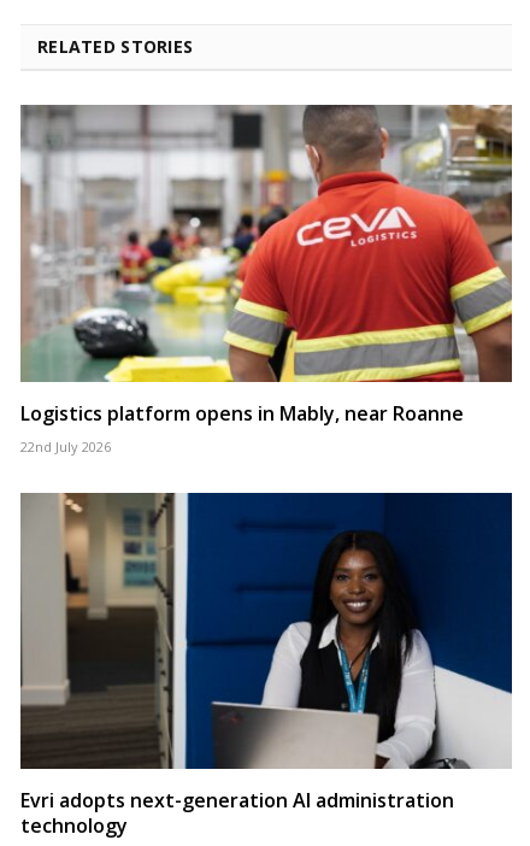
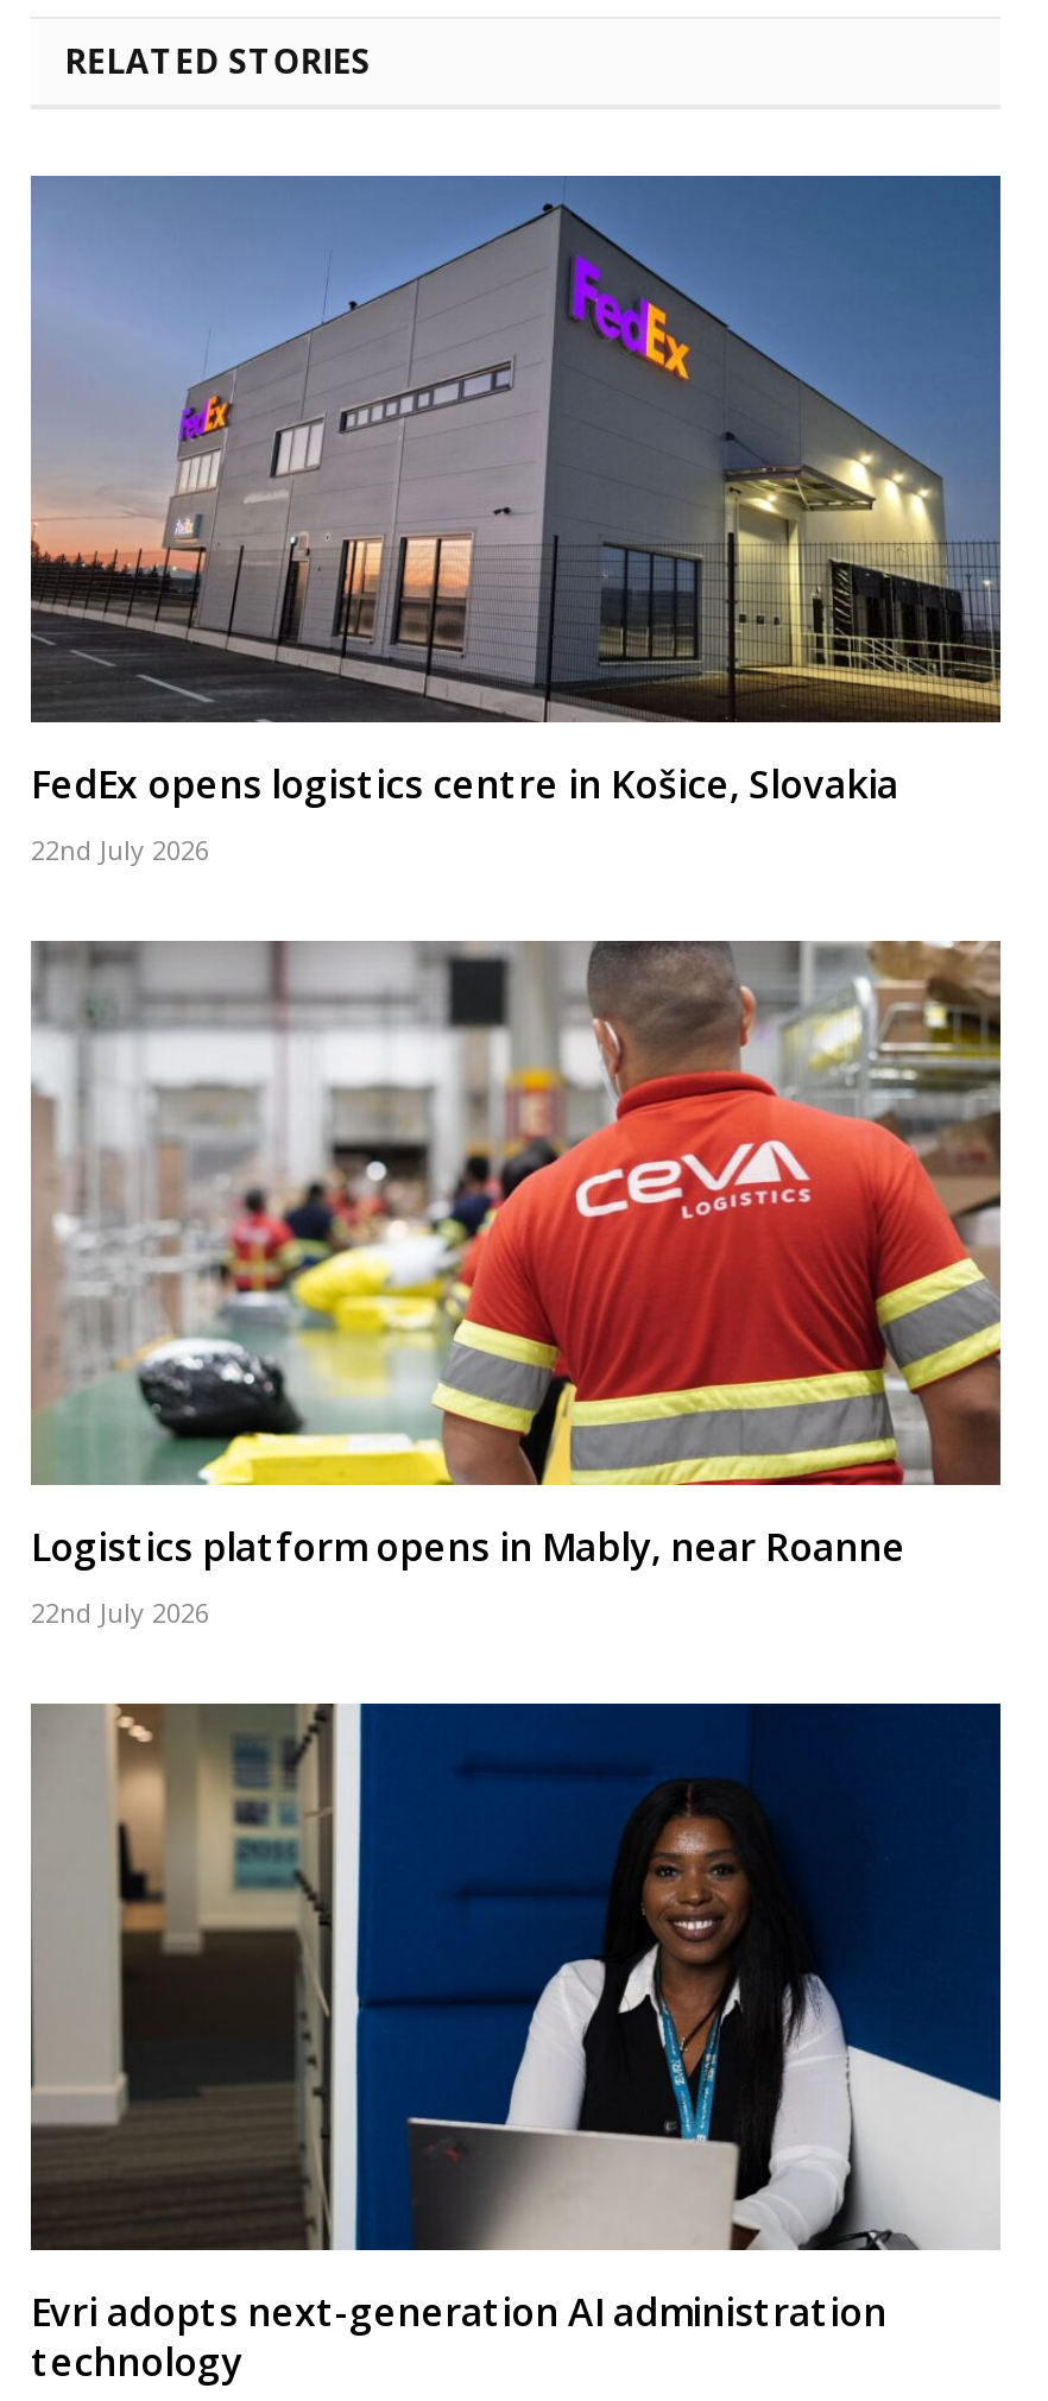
+ [image]
+ FedEx opens logistics centre in Košice, Slovakia
+ 22nd July 2026
